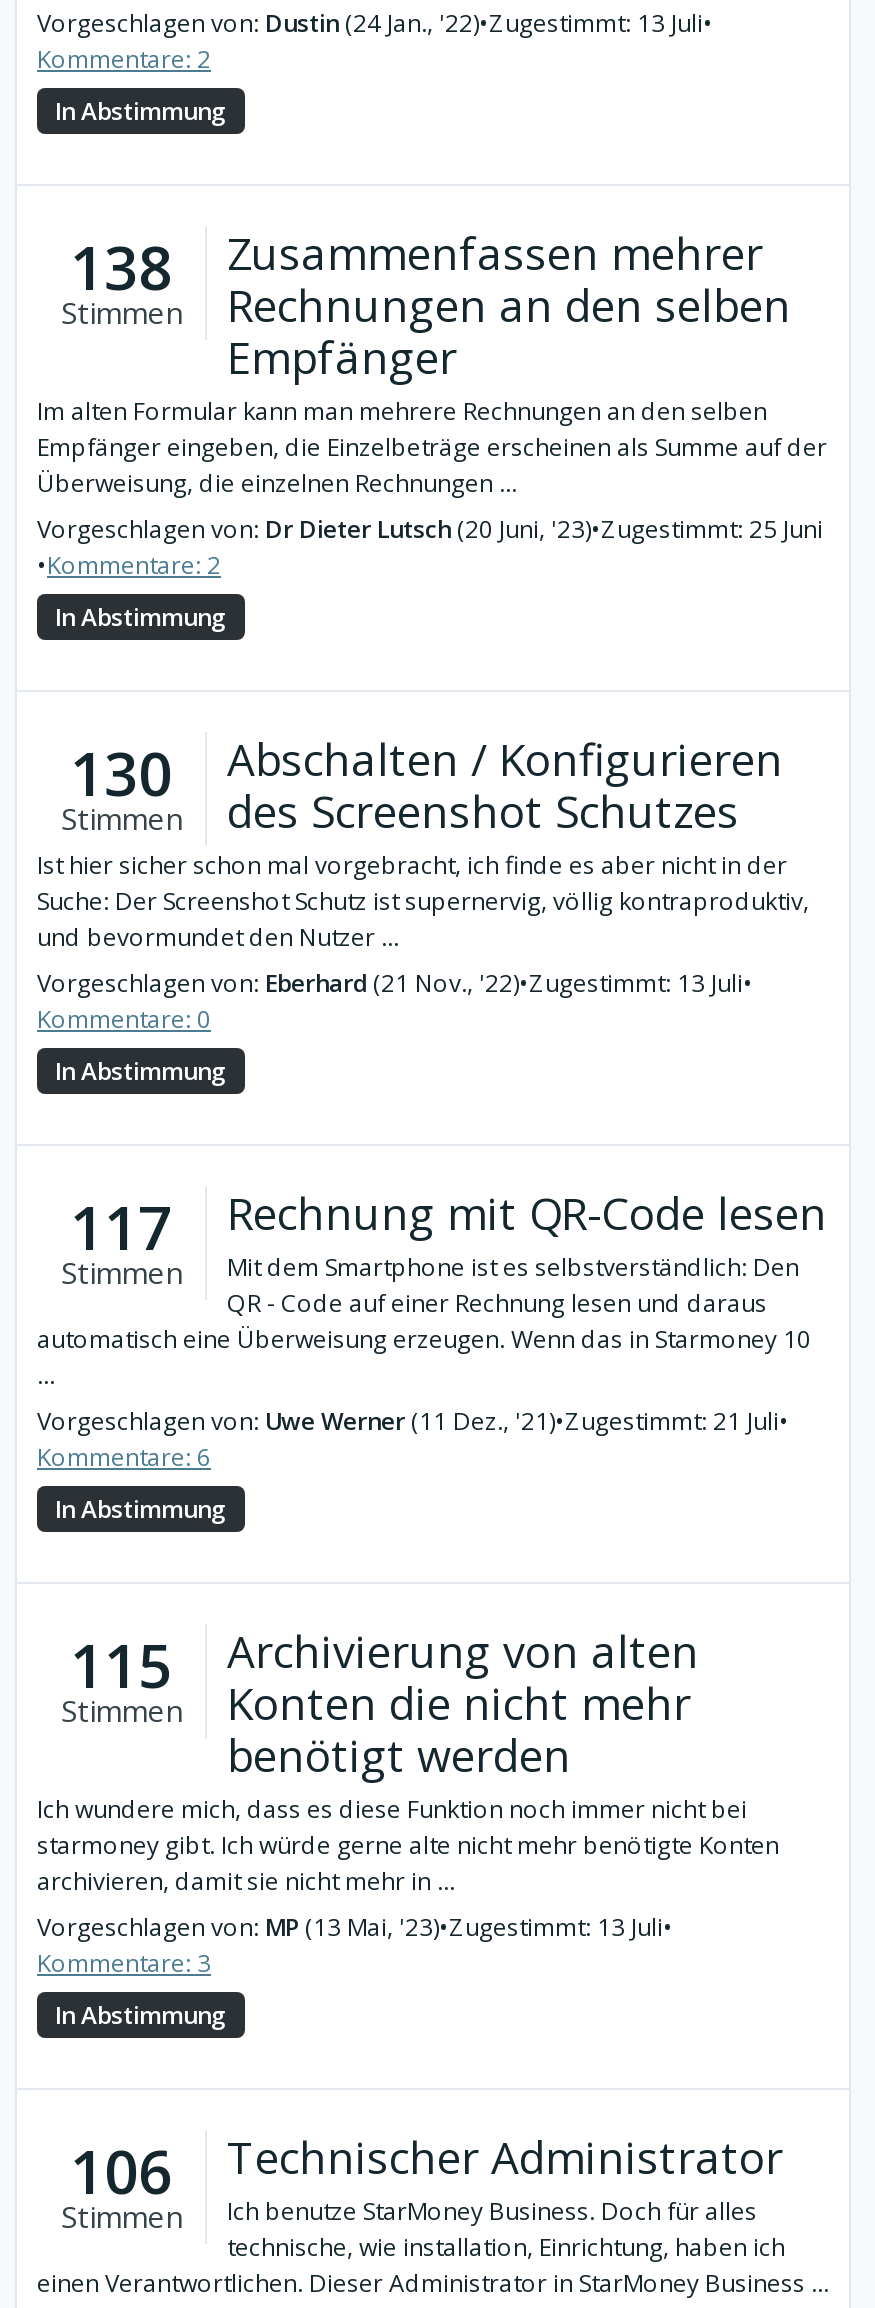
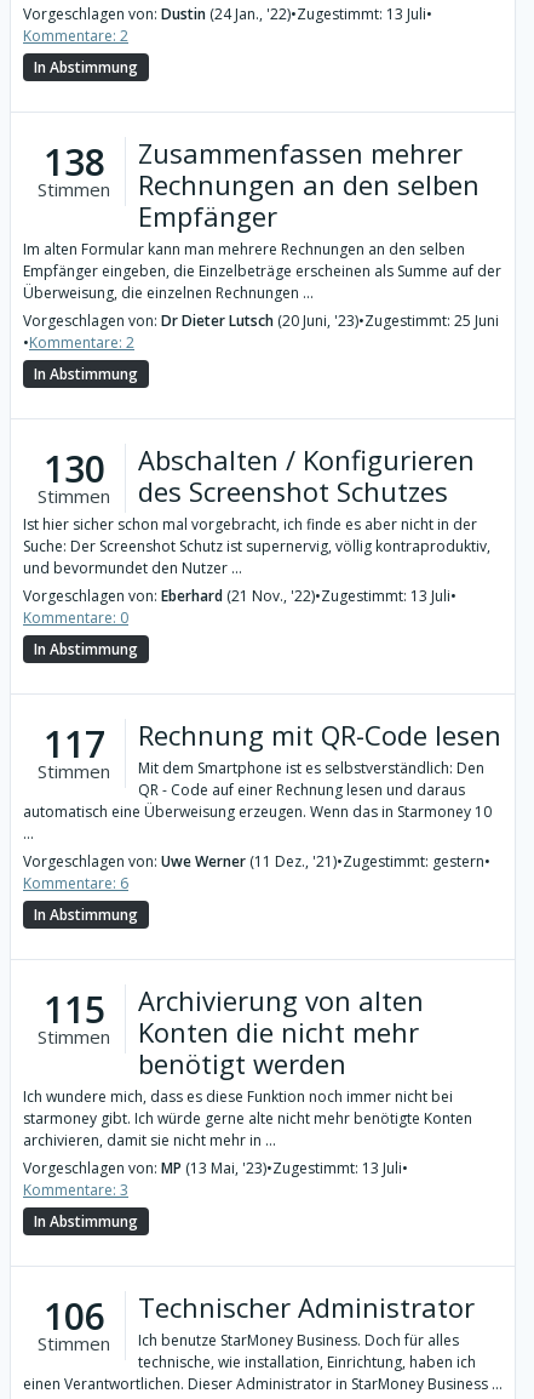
- Vorgeschlagen von: Uwe Werner (11 Dez., '21) •Zugestimmt: 21 Juli•
+ Vorgeschlagen von: Uwe Werner (11 Dez., '21) •Zugestimmt: gestern•
